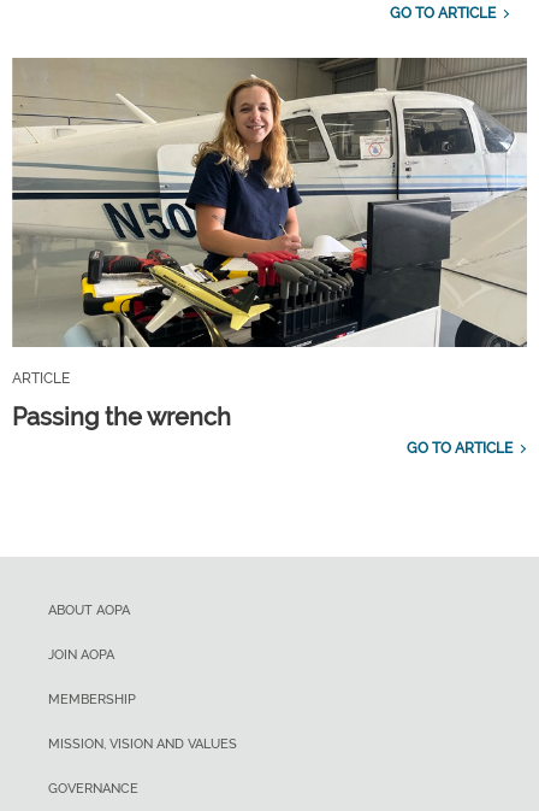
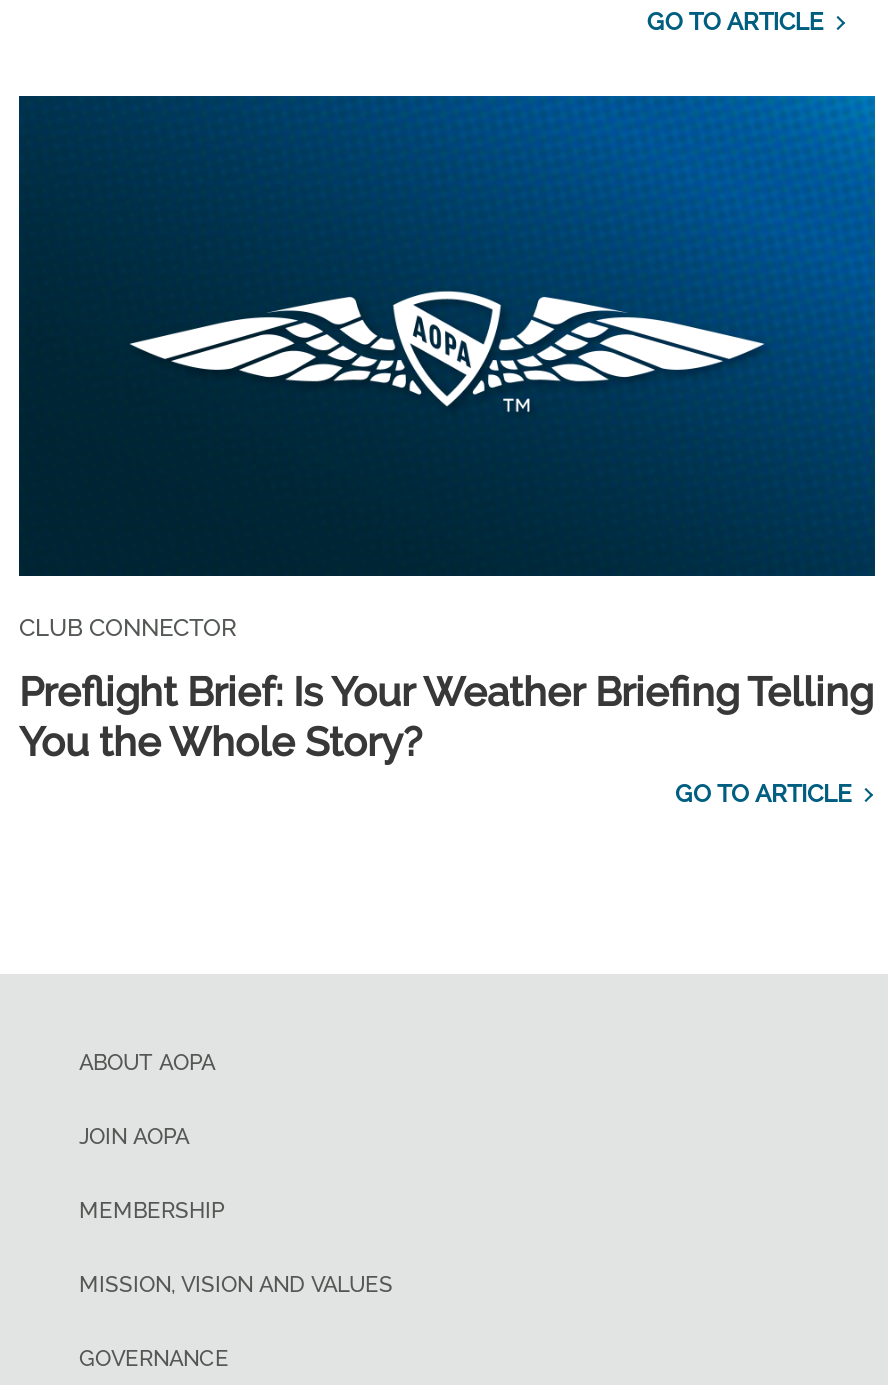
- [image]
- ARTICLE
+ [image]
+ CLUB CONNECTOR

- Passing the wrench
+ Preflight Brief: Is Your Weather Briefing Telling
+ You the Whole Story?
